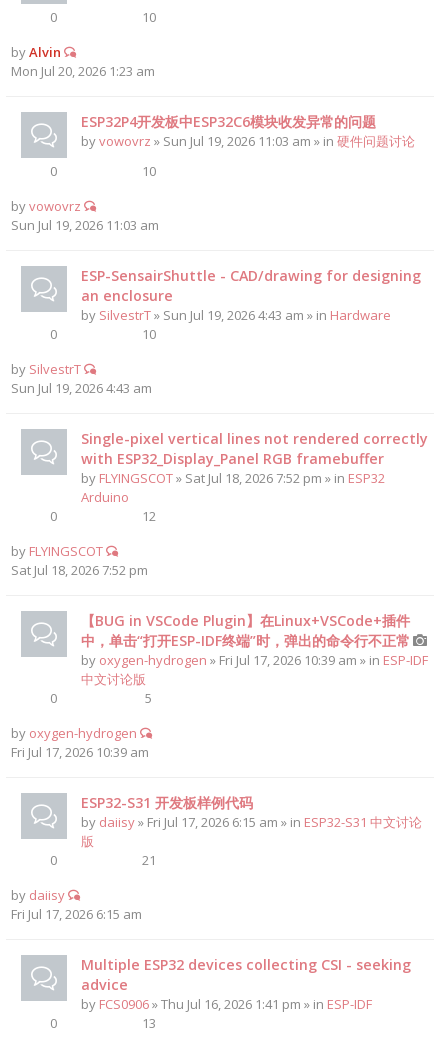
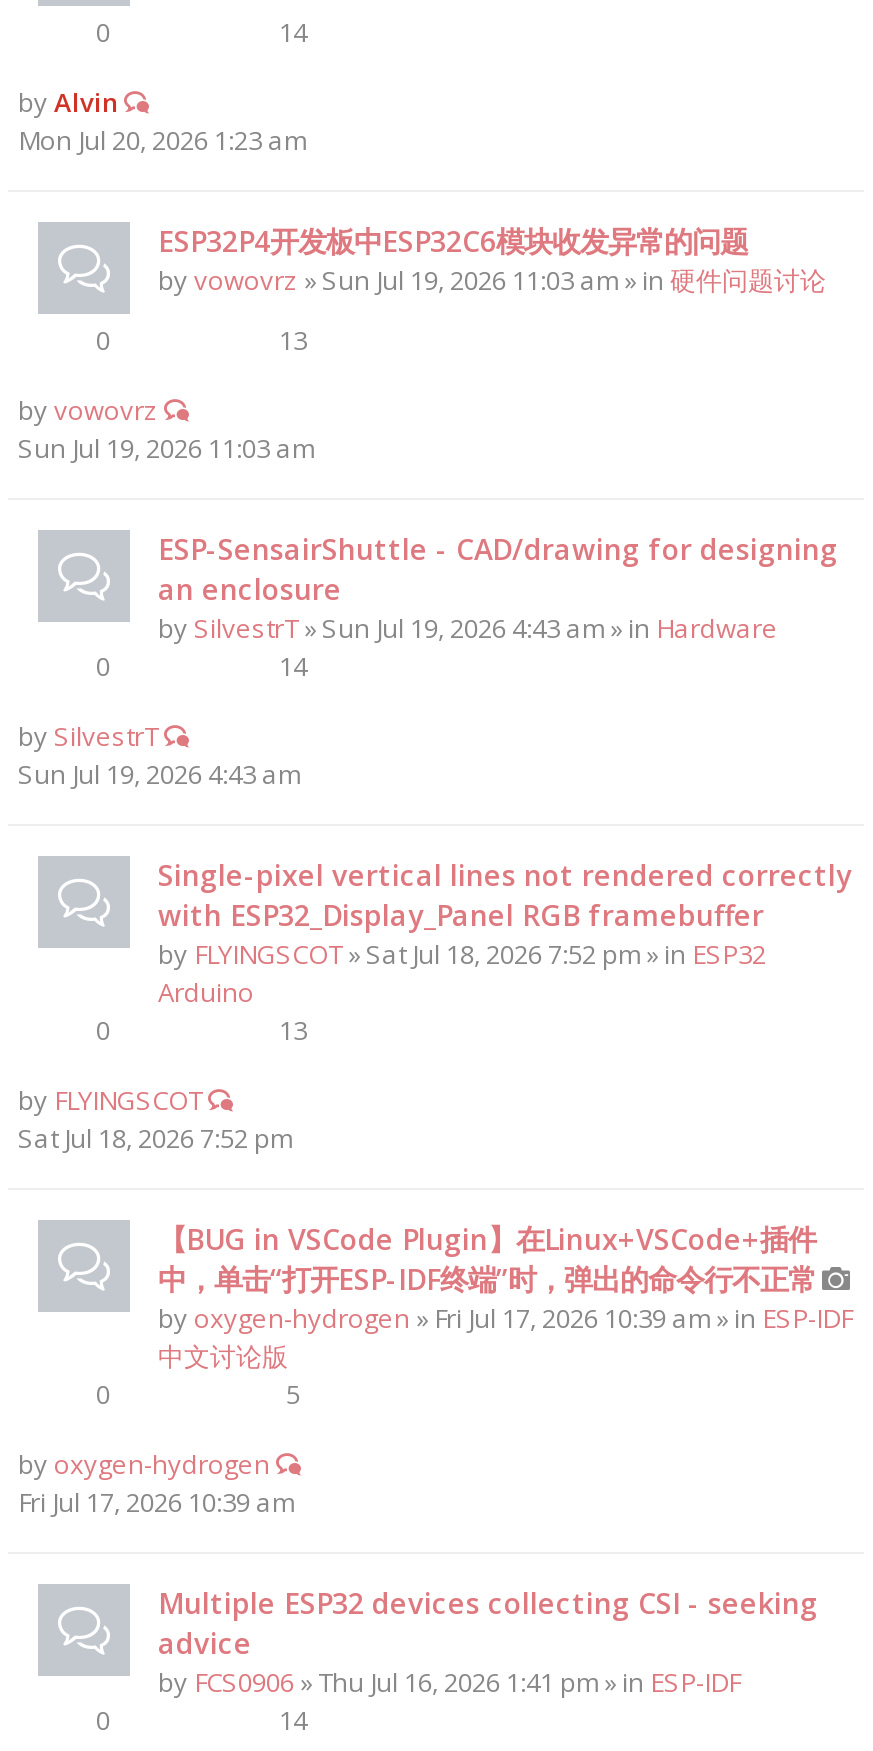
- 10
+ 14

- 10
+ 13

- 10
+ 14

- 12
+ 13

- ESP32-S31 开发板样例代码
- by daiisy» Fri Jul 17, 2026 6:15 am » in ESP32-S31 中文讨论
- 版
- 0
- 21
- by daiisy
- Fri Jul 17, 2026 6:15 am

- 13
+ 14
